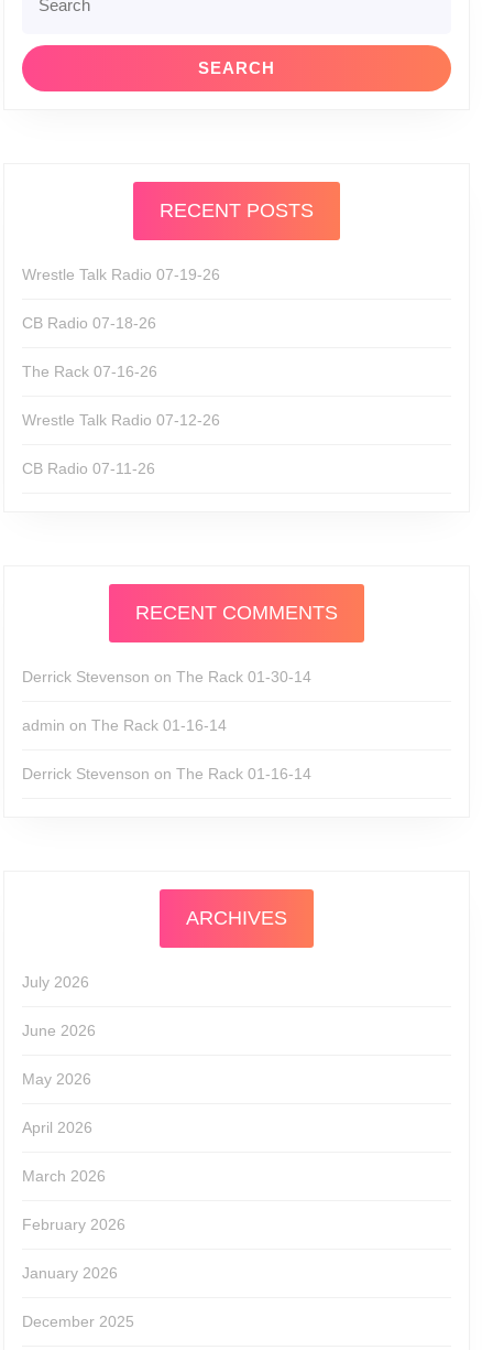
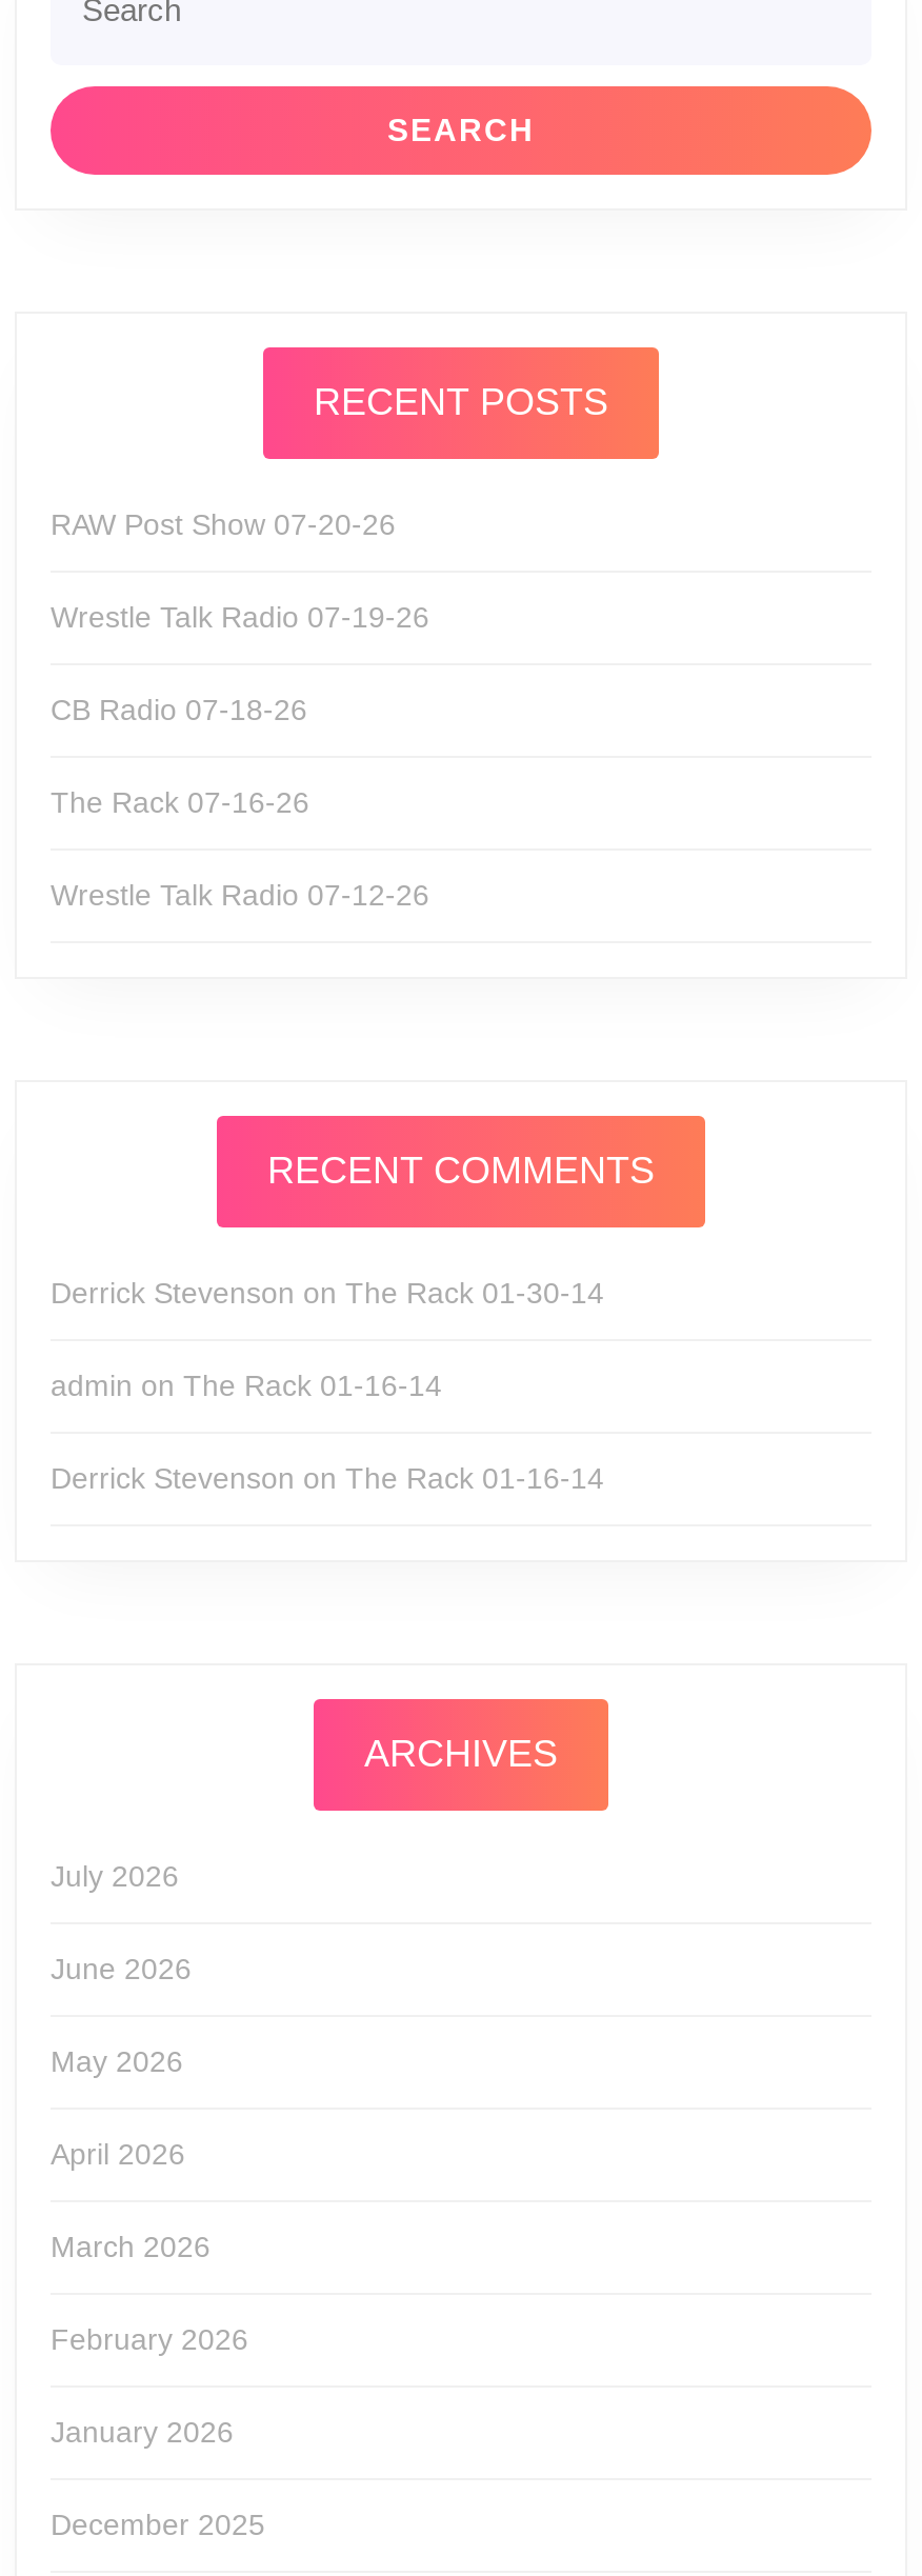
+ RAW Post Show 07-20-26

moved down: Wrestle Talk Radio 07-19-26 | CB Radio 07-18-26 | The Rack 07-16-26 | Wrestle Talk Radio 07-12-26

- CB Radio 07-11-26
